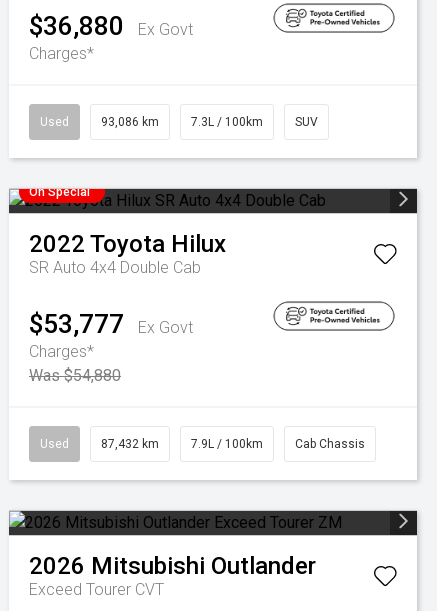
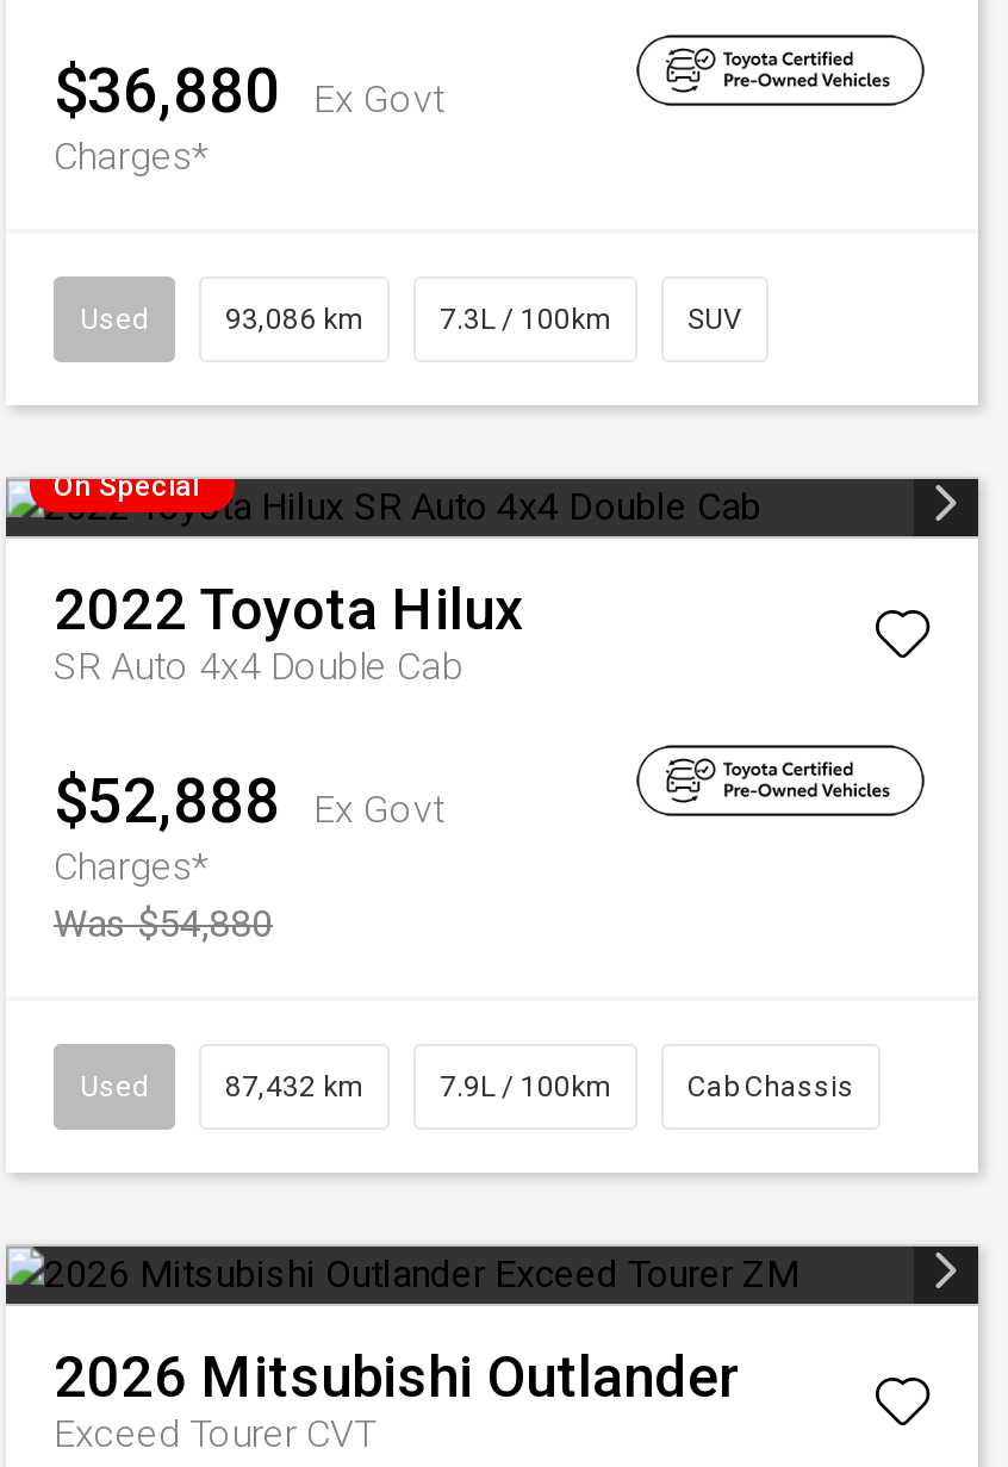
- $53,777 Ex Govt
+ $52,888 Ex Govt
